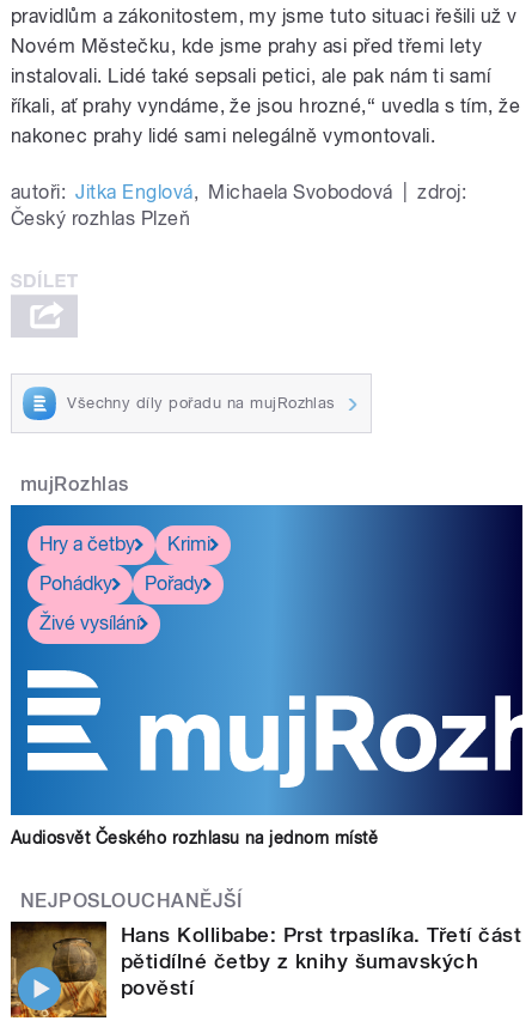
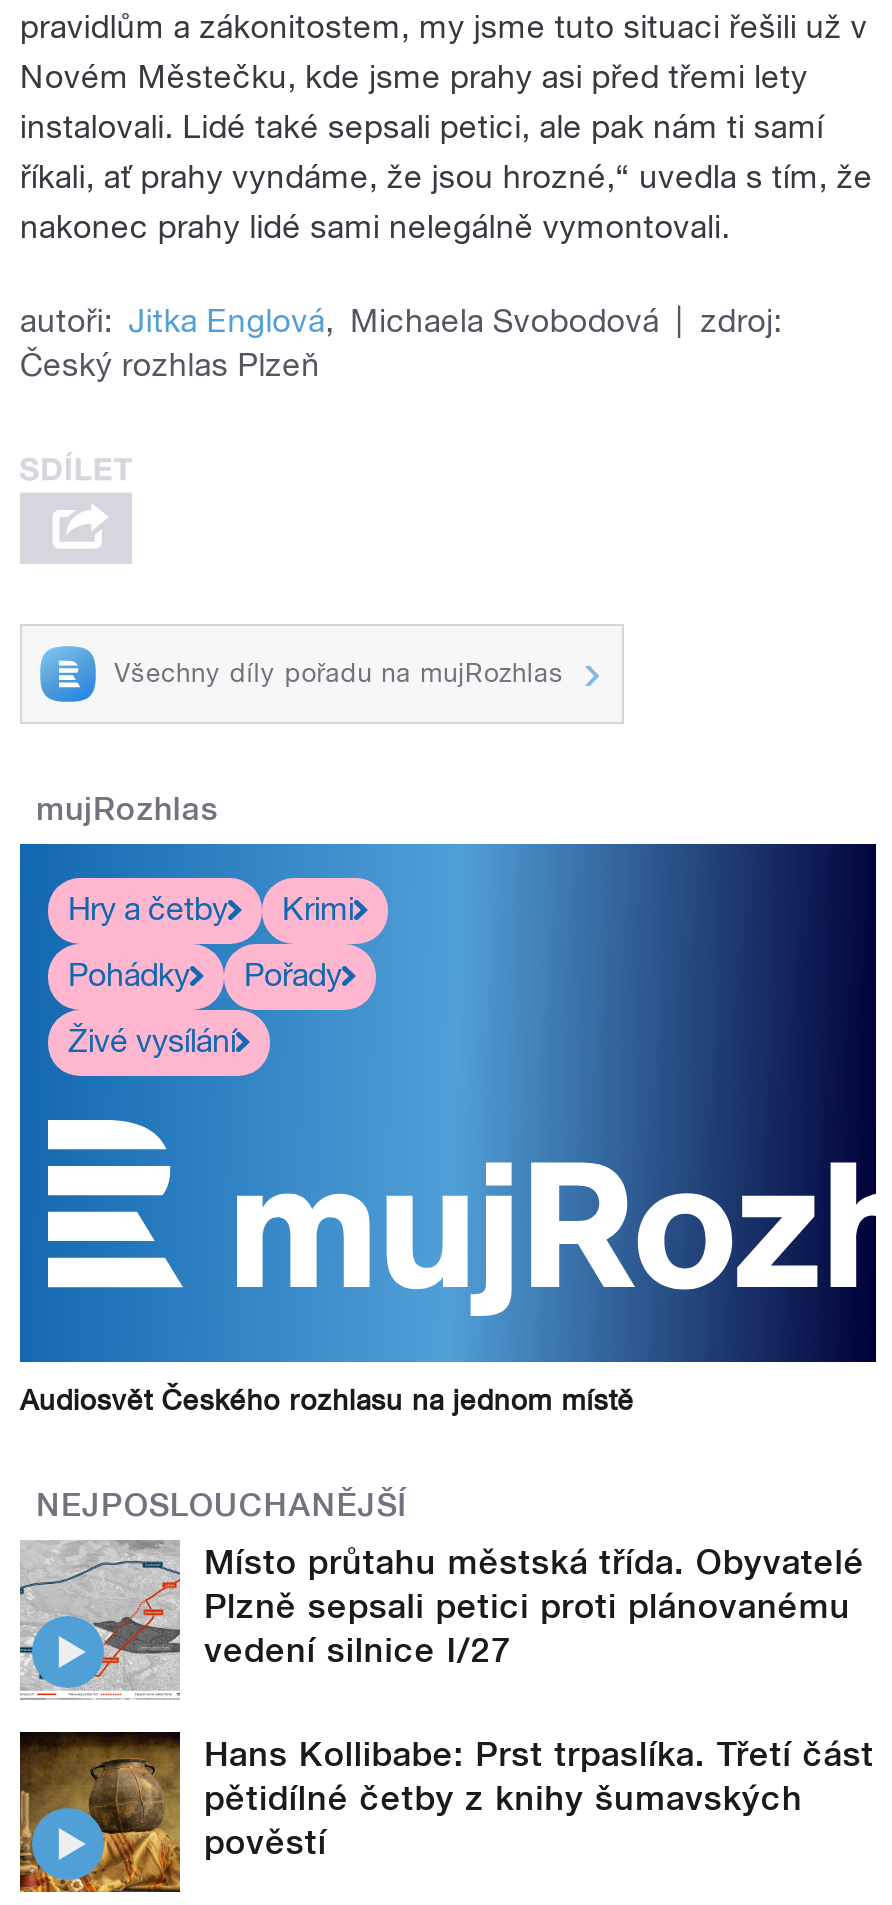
+ [image]
+ Místo průtahu městská třída. Obyvatelé
+ Plzně sepsali petici proti plánovanému
+ vedení silnice I/27
